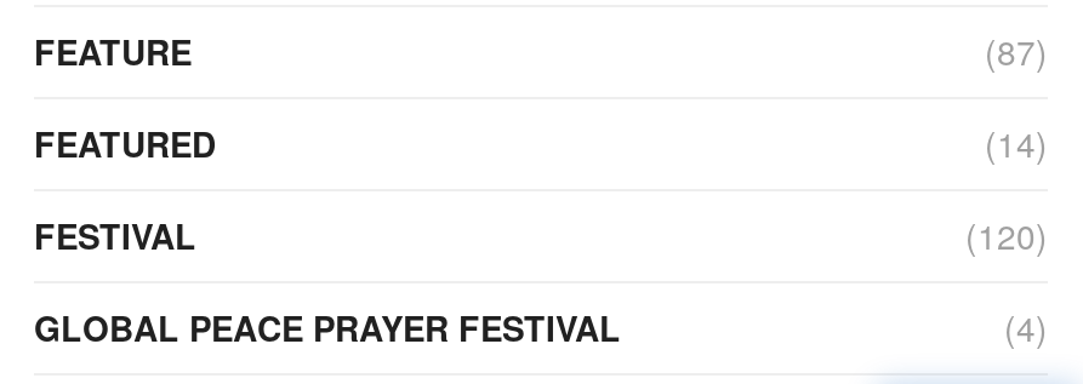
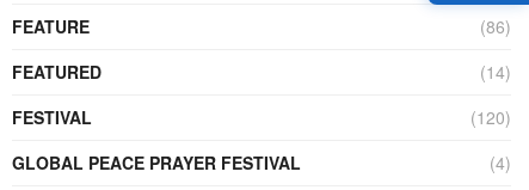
- (87)
+ (86)
